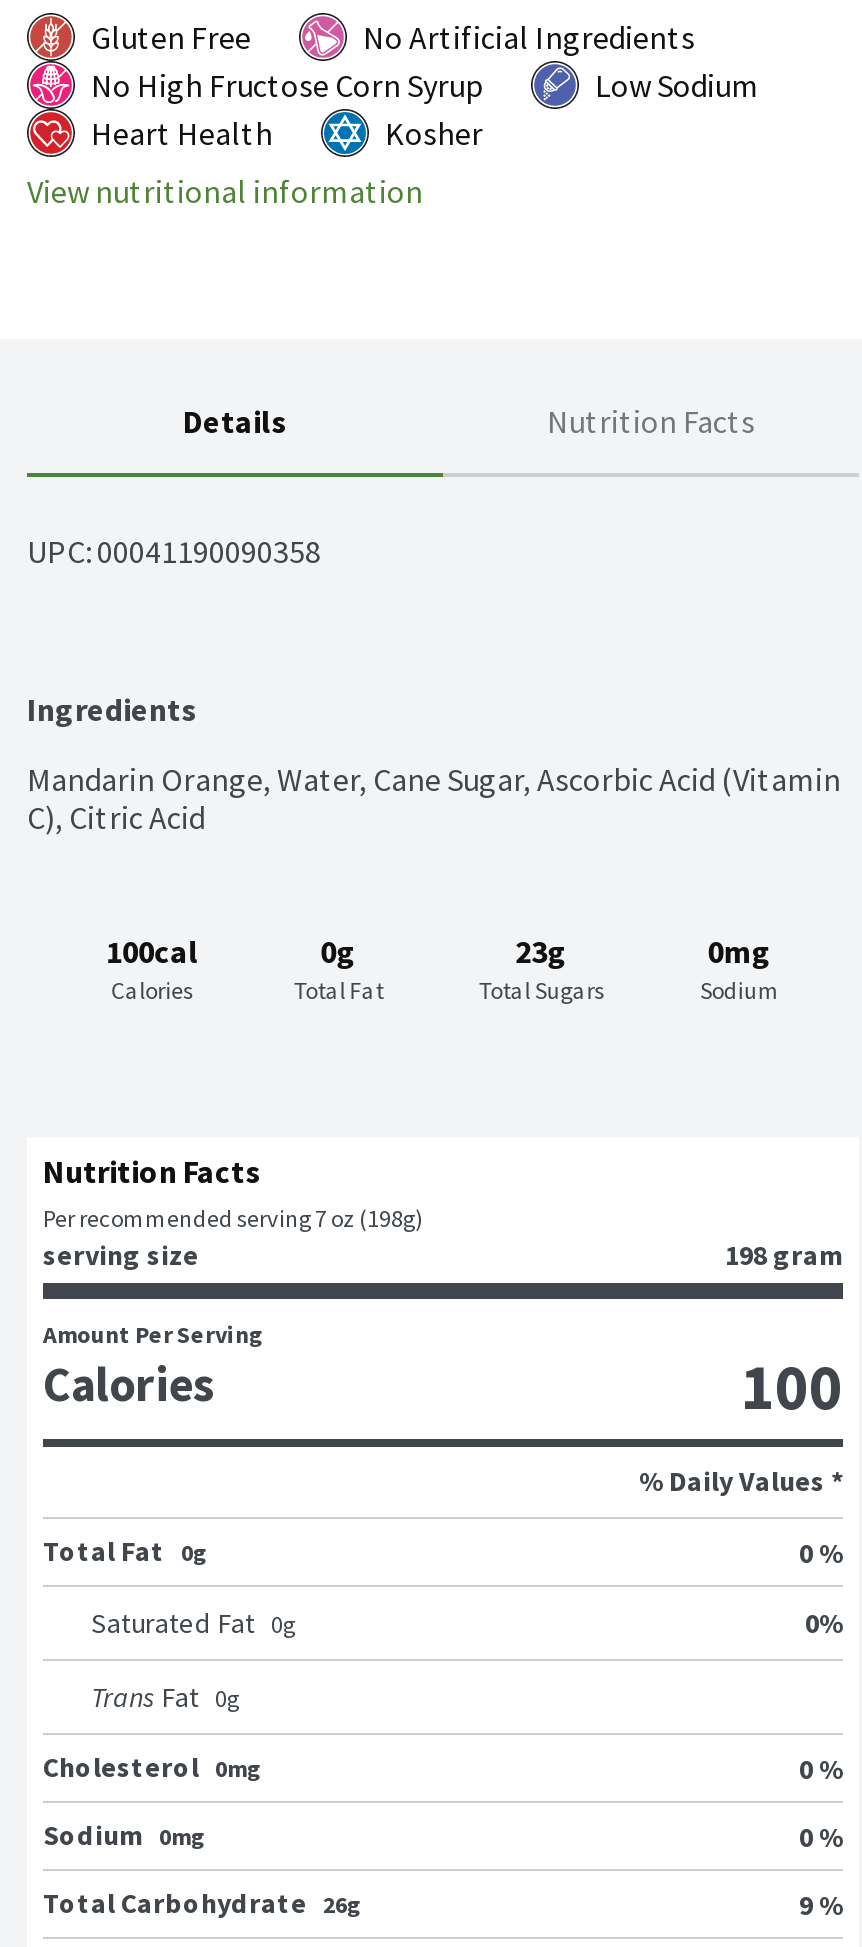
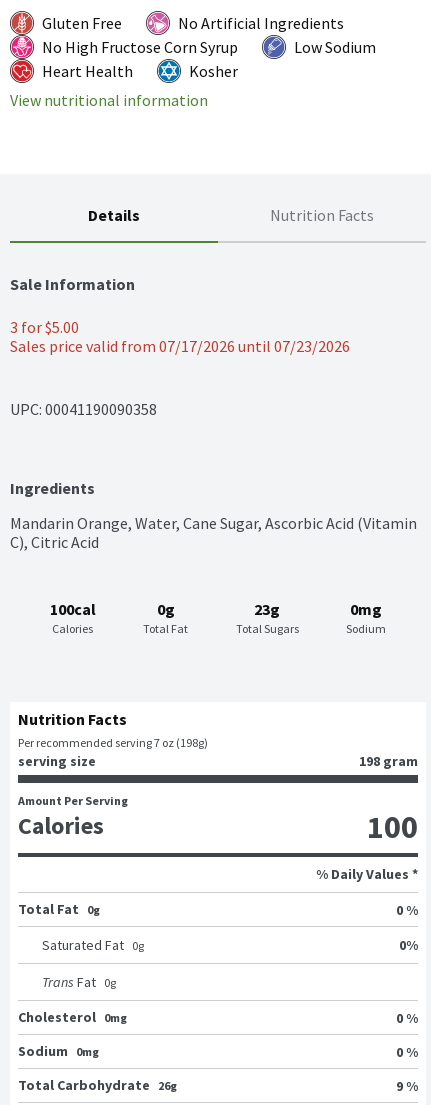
+ Sale Information
+ 3 for $5.00
+ Sales price valid from 07/17/2026 until 07/23/2026
